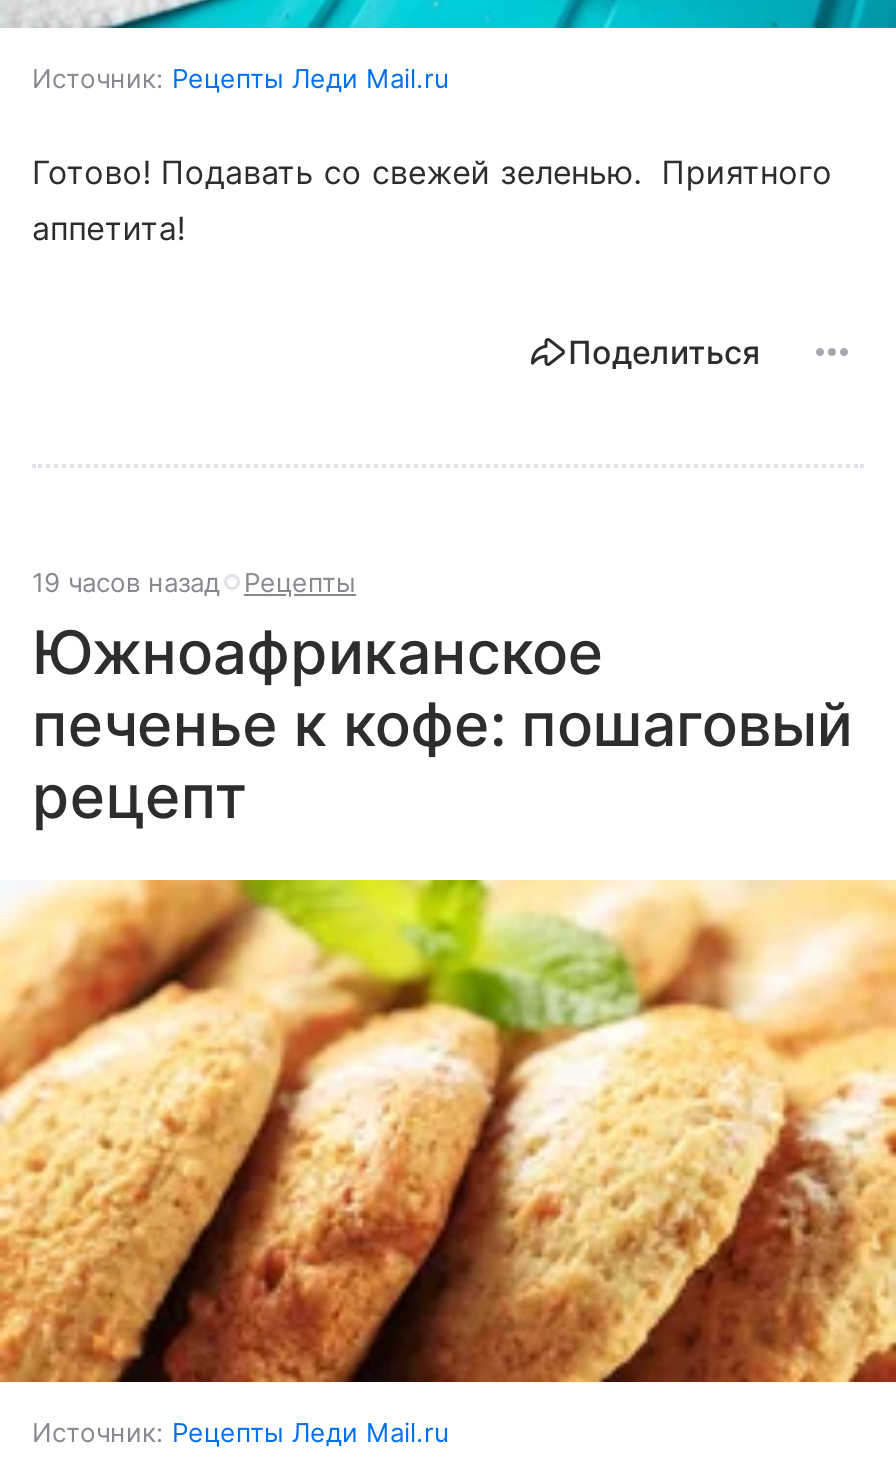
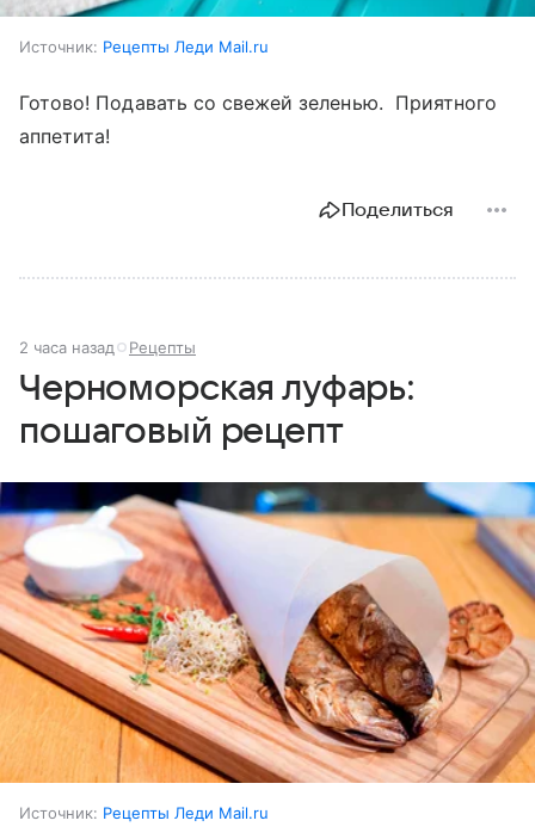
- 19 часов назад Рецепты
+ 2 часа назад Рецепты

- Южноафриканское
- печенье к кофе: пошаговый
- рецепт
+ Черноморская луфарь:
+ пошаговый рецепт

- [image]
+ [image]
